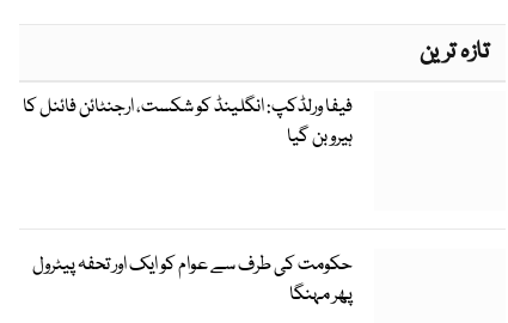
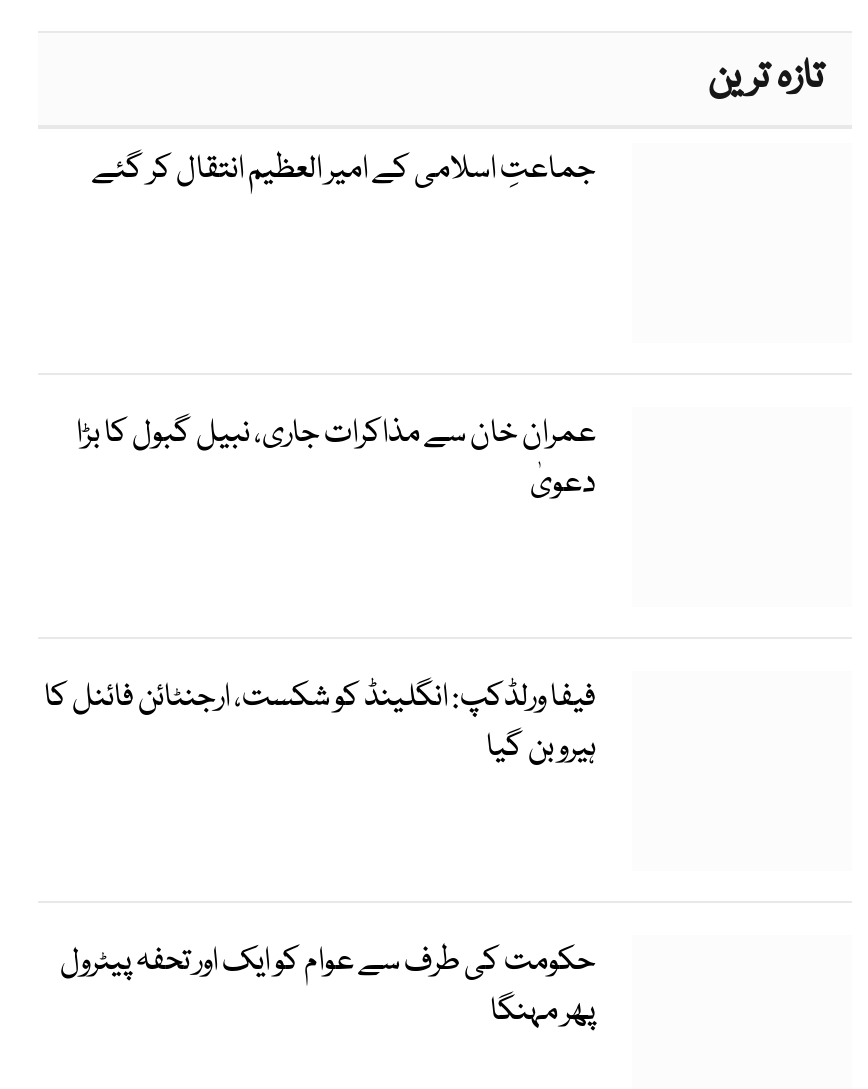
+ عمران خان سے مذاکرات جاری، نبیل گبول کا بڑا
+ دعویٰ

+ جماعتِ اسلامی کے امیر العظیم انتقال کر گئے
